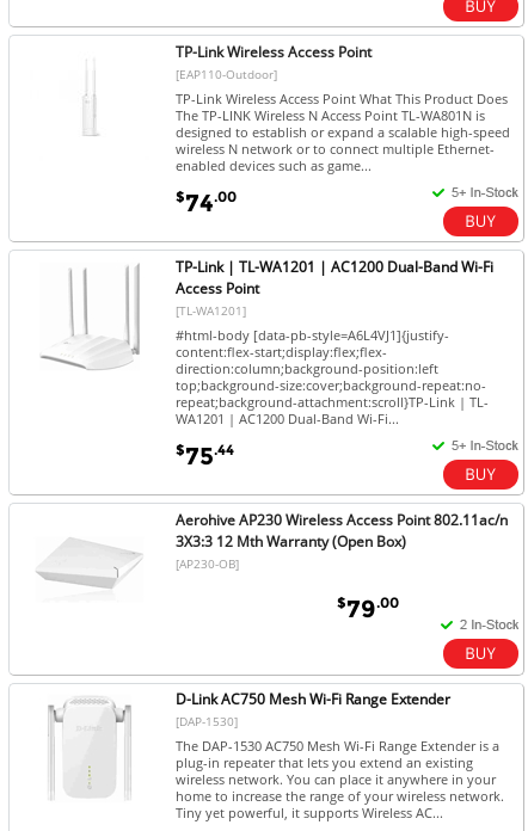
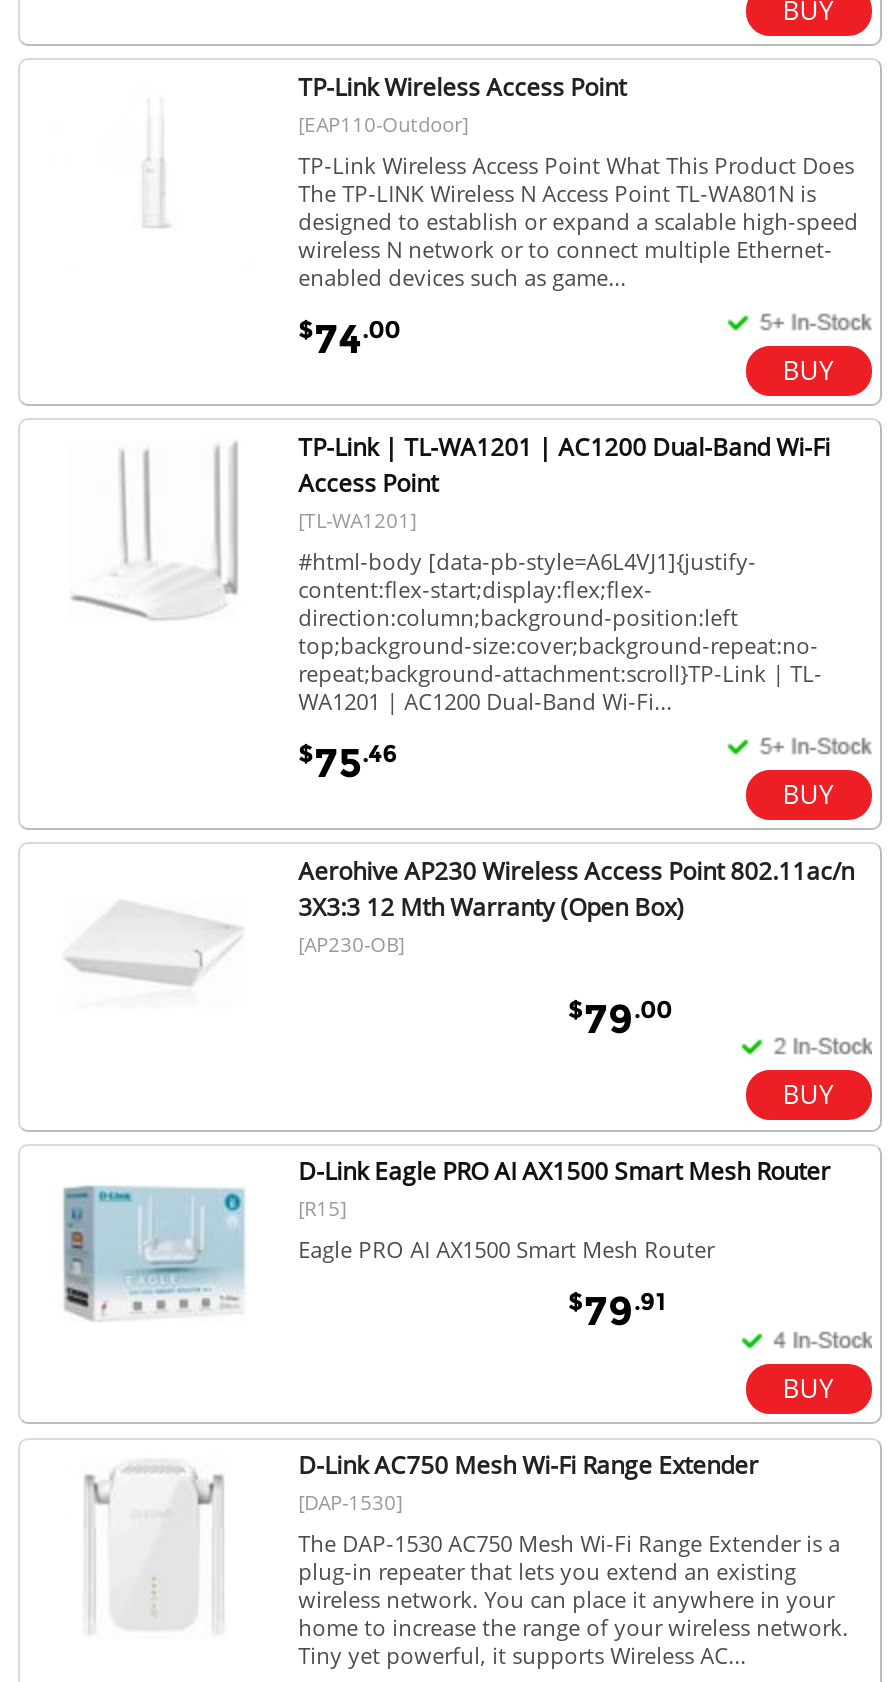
- $75.44
+ $75.46

+ [image]
+ D-Link Eagle PRO AI AX1500 Smart Mesh Router
+ [R15]
+ Eagle PRO AI AX1500 Smart Mesh Router
+ $79.91
